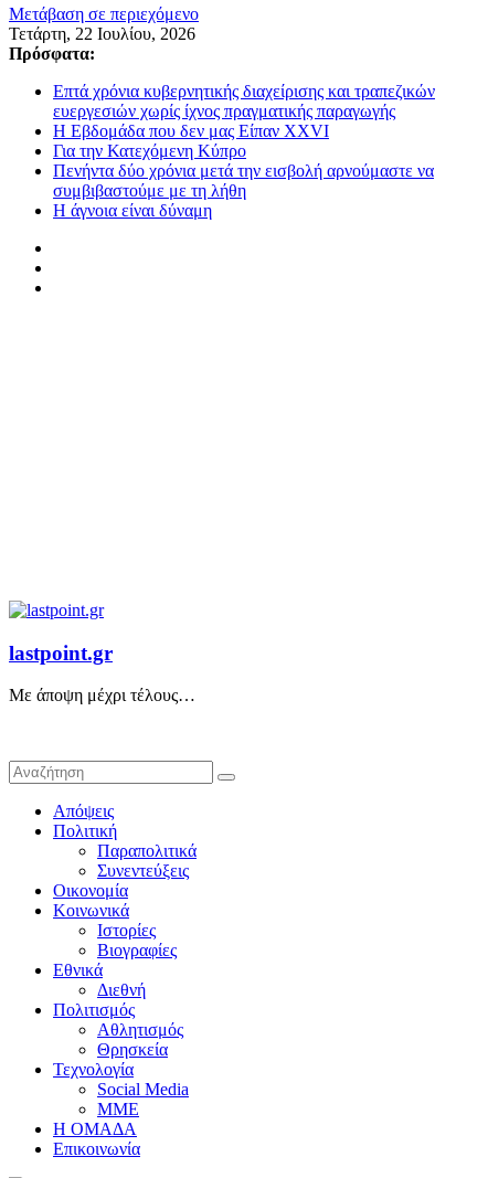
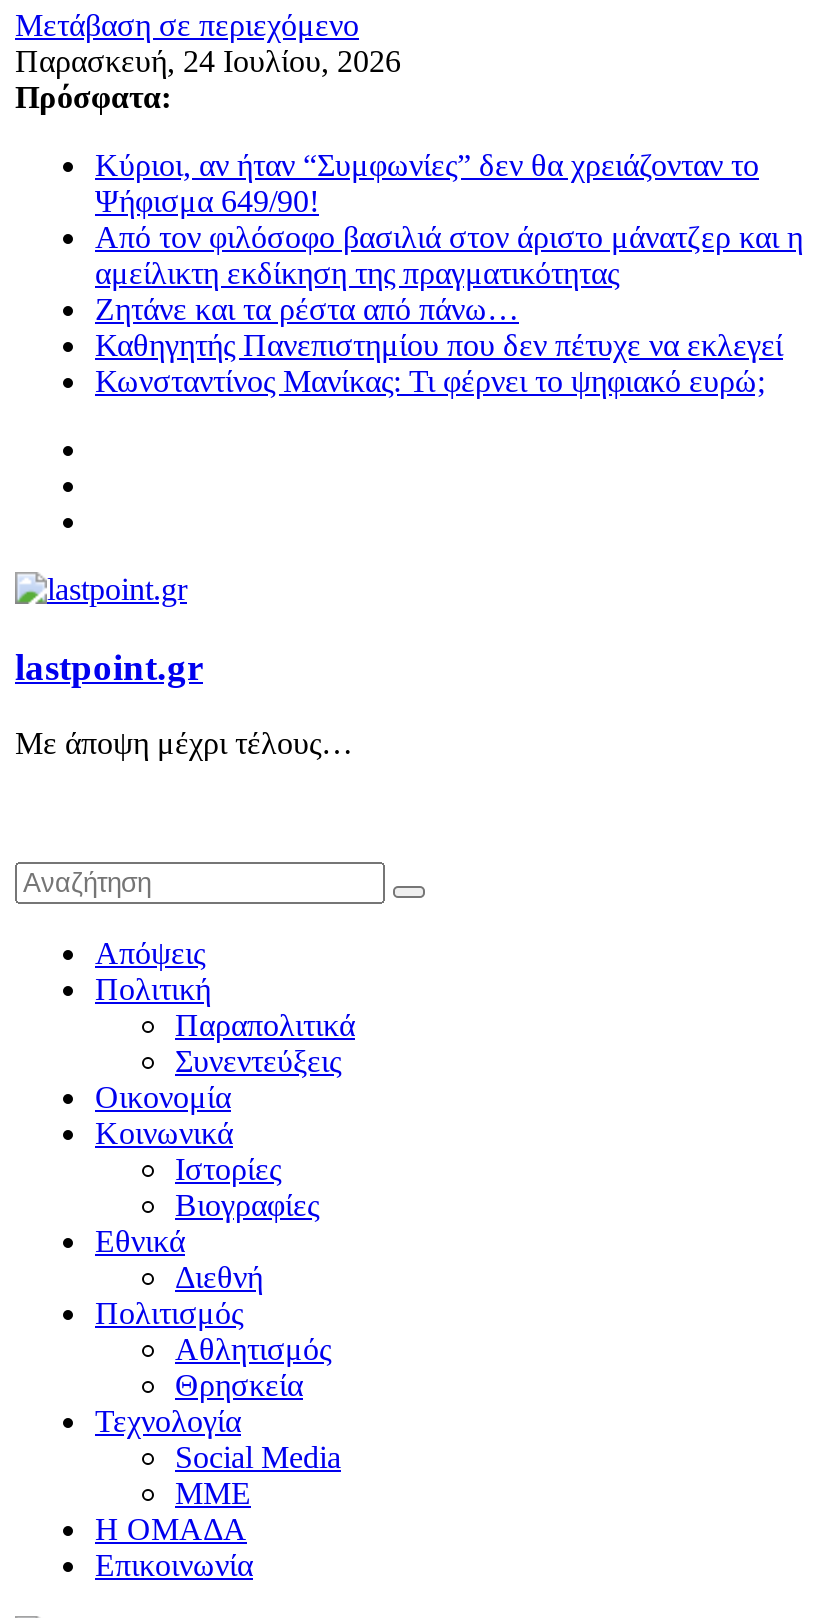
- Τετάρτη, 22 Ιουλίου, 2026
+ Παρασκευή, 24 Ιουλίου, 2026

- Επτά χρόνια κυβερνητικής διαχείρισης και τραπεζικών
- ευεργεσιών χωρίς ίχνος πραγματικής παραγωγής
- Η Εβδομάδα που δεν μας Είπαν XXVI
- Για την Κατεχόμενη Κύπρο
- Πενήντα δύο χρόνια μετά την εισβολή αρνούμαστε να
- συμβιβαστούμε με τη λήθη
- Η άγνοια είναι δύναμη
+ Κύριοι, αν ήταν “Συμφωνίες” δεν θα χρειάζονταν το
+ Ψήφισμα 649/90!
+ Από τον φιλόσοφο βασιλιά στον άριστο μάνατζερ και η
+ αμείλικτη εκδίκηση της πραγματικότητας
+ Ζητάνε και τα ρέστα από πάνω…
+ Καθηγητής Πανεπιστημίου που δεν πέτυχε να εκλεγεί
+ Κωνσταντίνος Μανίκας: Τι φέρνει το ψηφιακό ευρώ;
